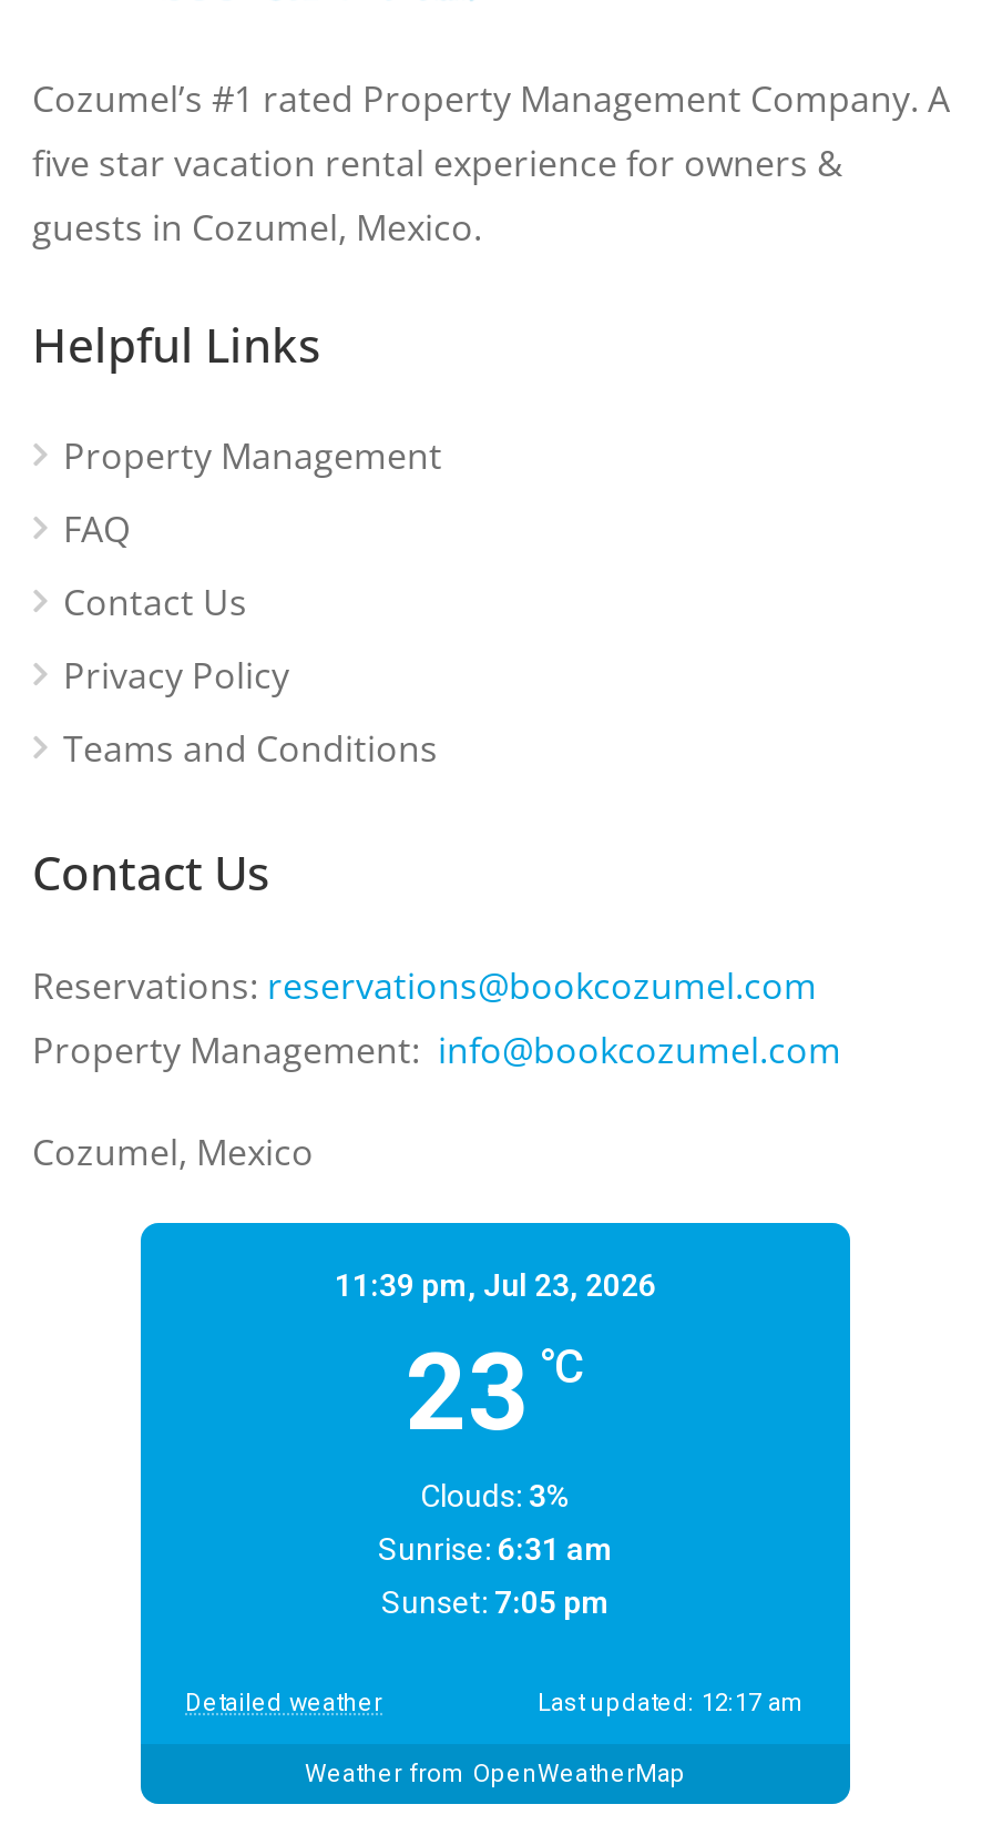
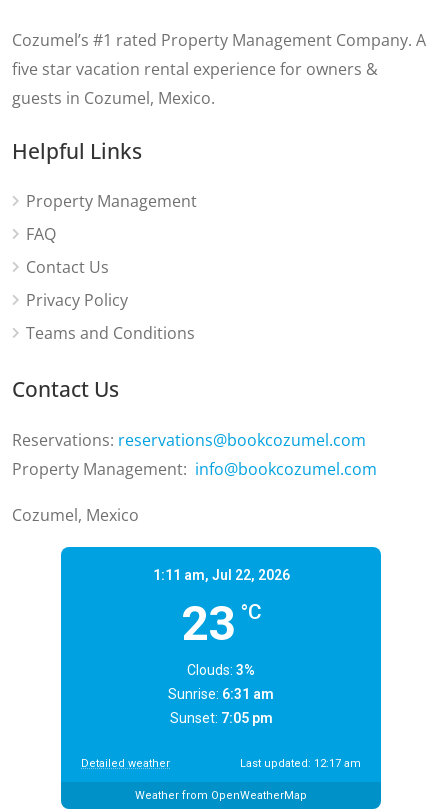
- 11:39 pm, Jul 23, 2026
+ 1:11 am, Jul 22, 2026
